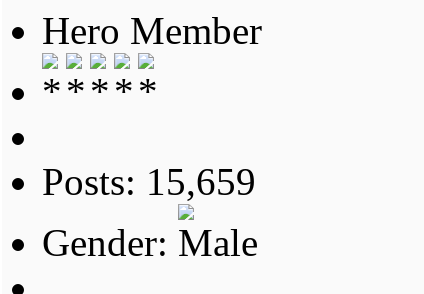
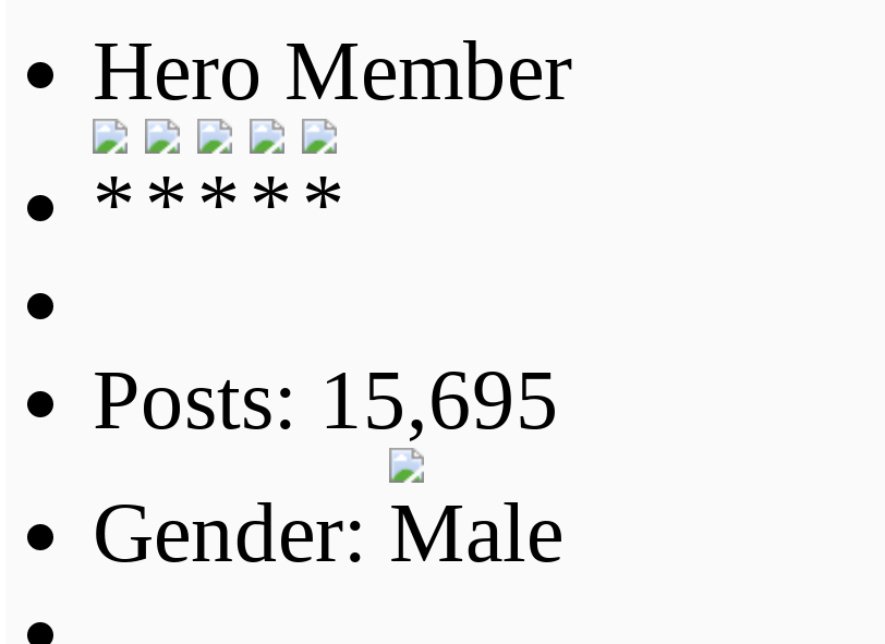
- Posts: 15,659
+ Posts: 15,695
